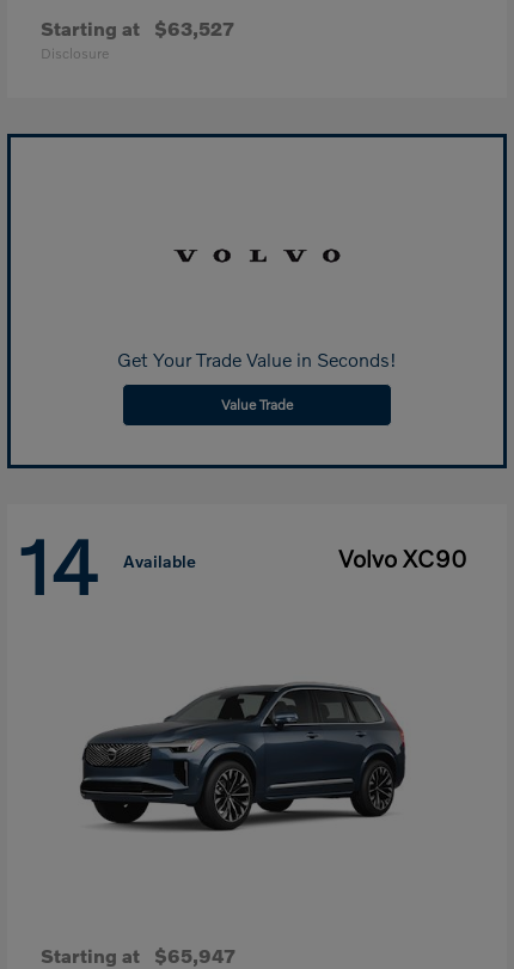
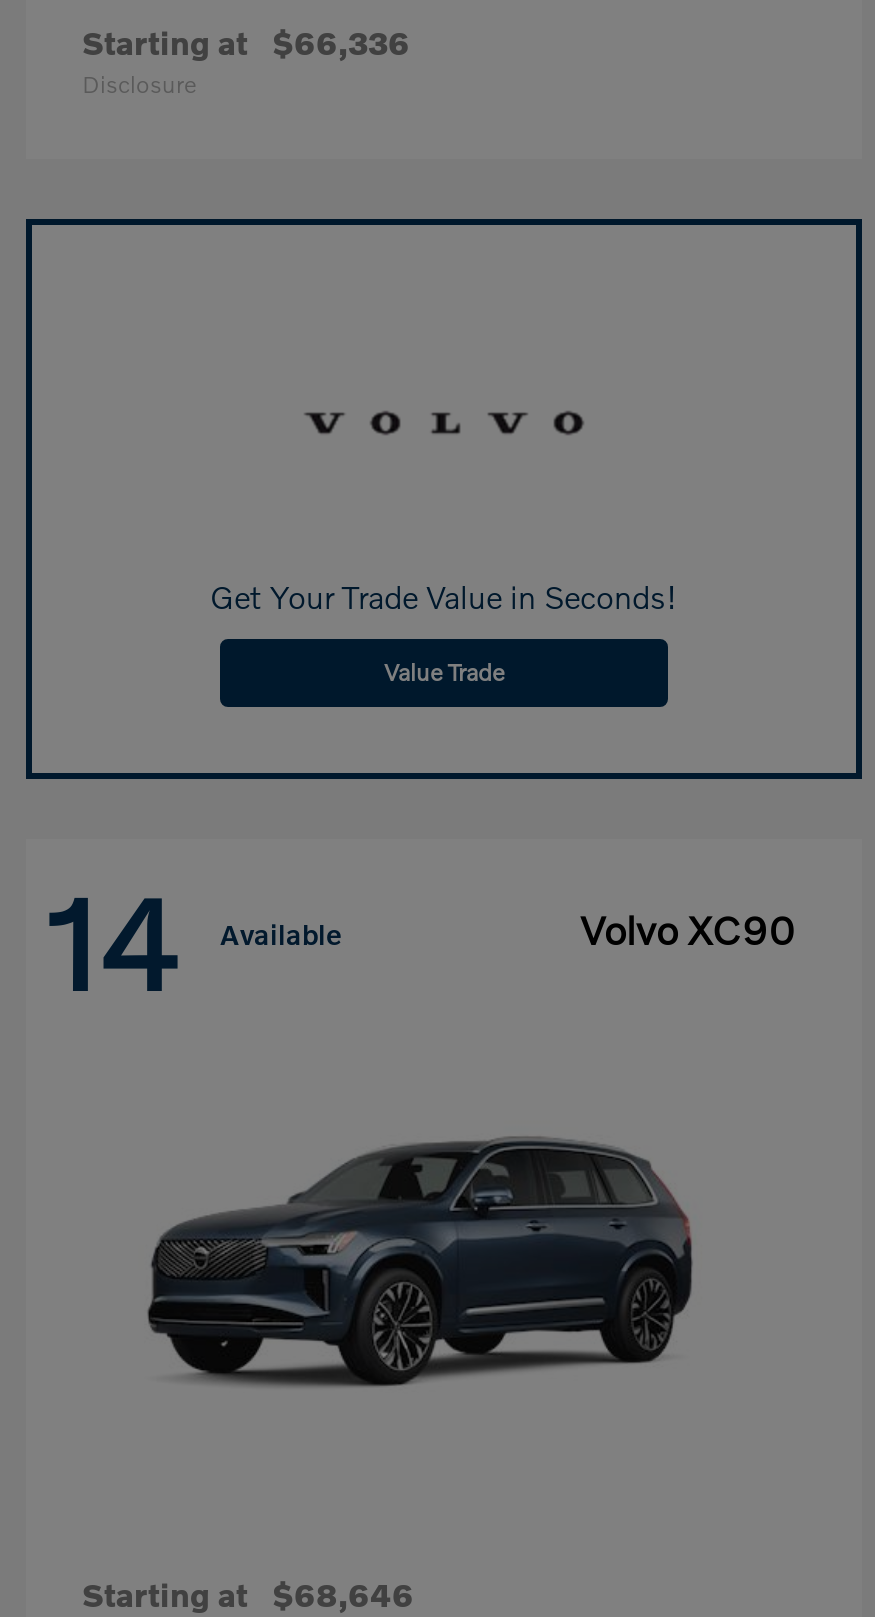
- Starting at $63,527
+ Starting at $66,336

- Starting at $65,947
+ Starting at $68,646
